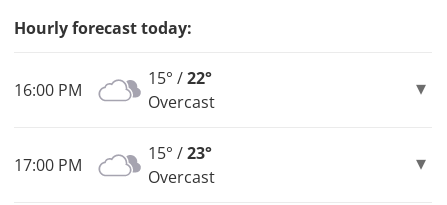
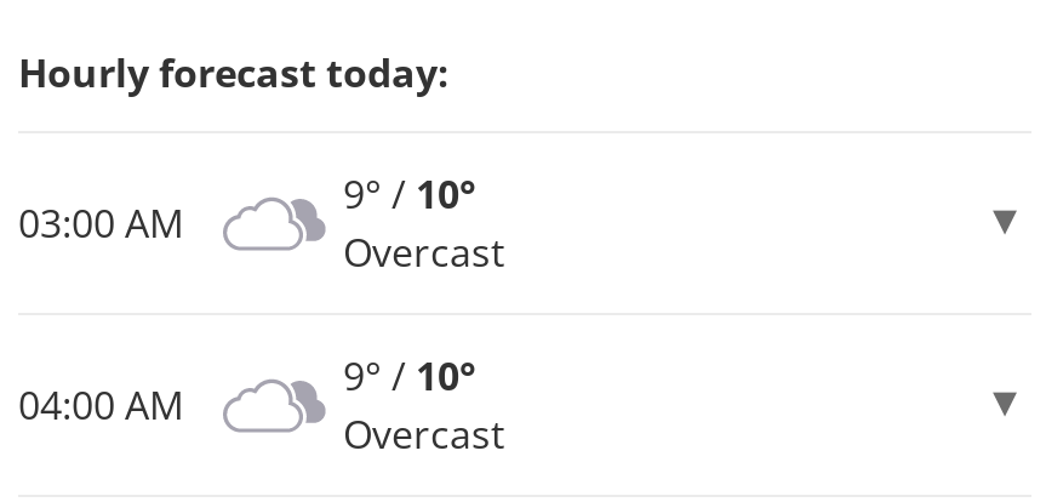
- 15° / 22°
+ 9° / 10°

- 16:00 PM
+ 03:00 AM

- 15° / 23°
+ 9° / 10°

- 17:00 PM
+ 04:00 AM
